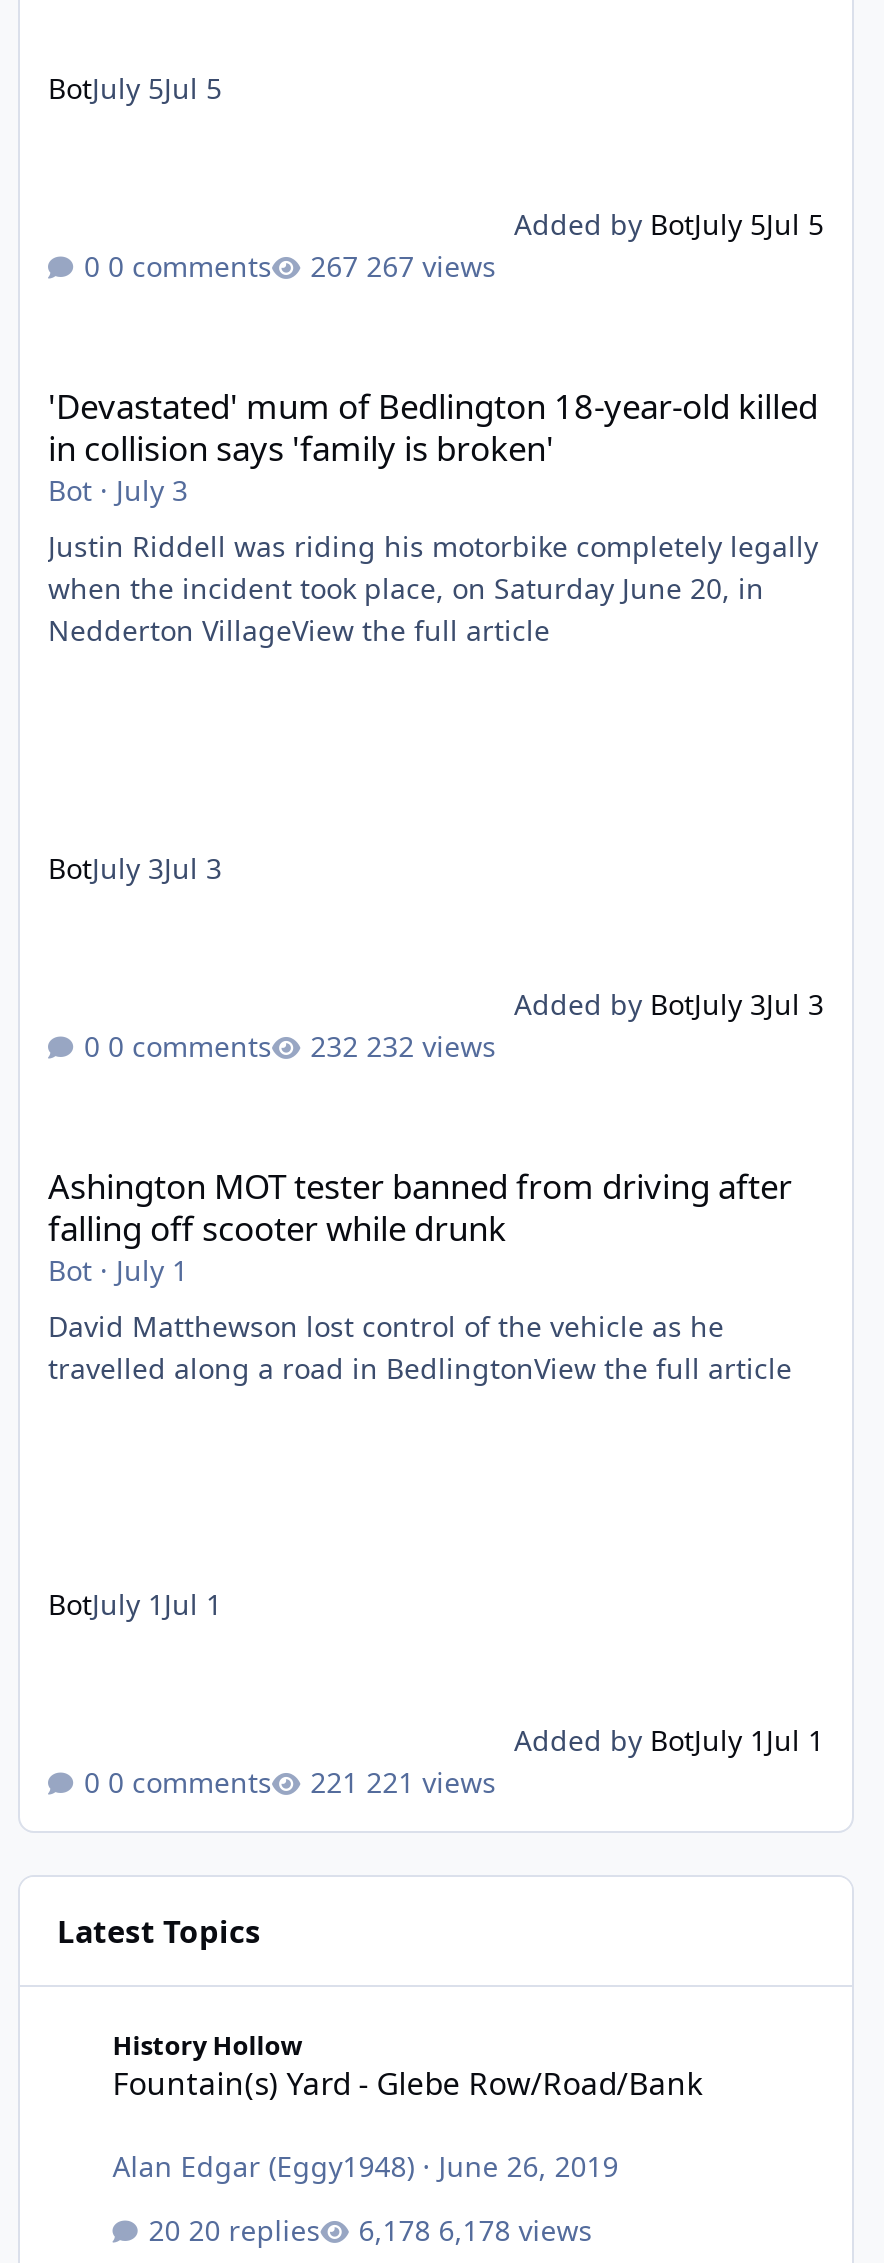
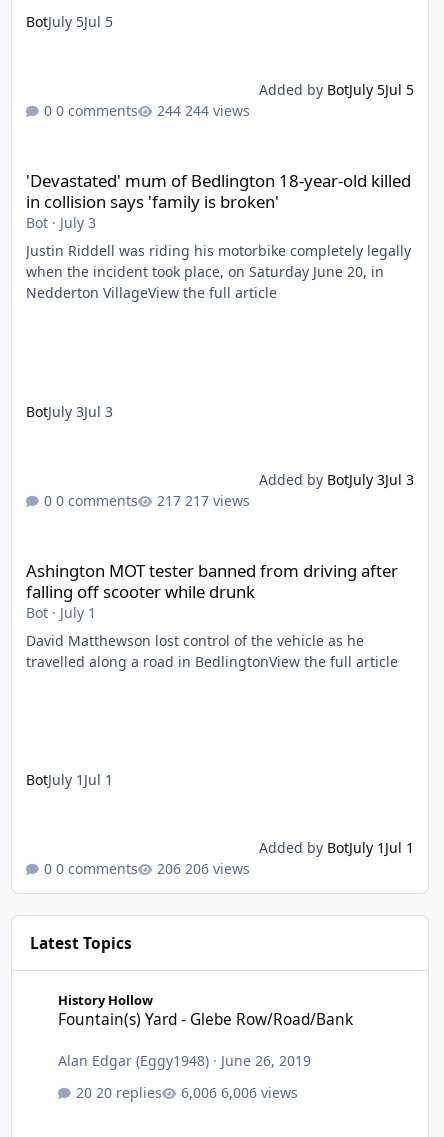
- 267 views
+ 244 views

- 232 views
+ 217 views

- 221 views
+ 206 views

- 6,178 views
+ 6,006 views
